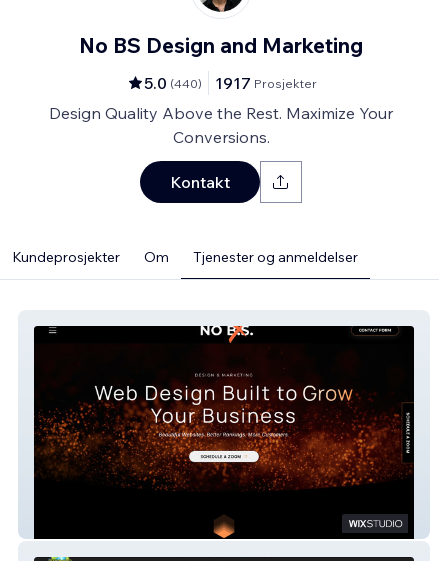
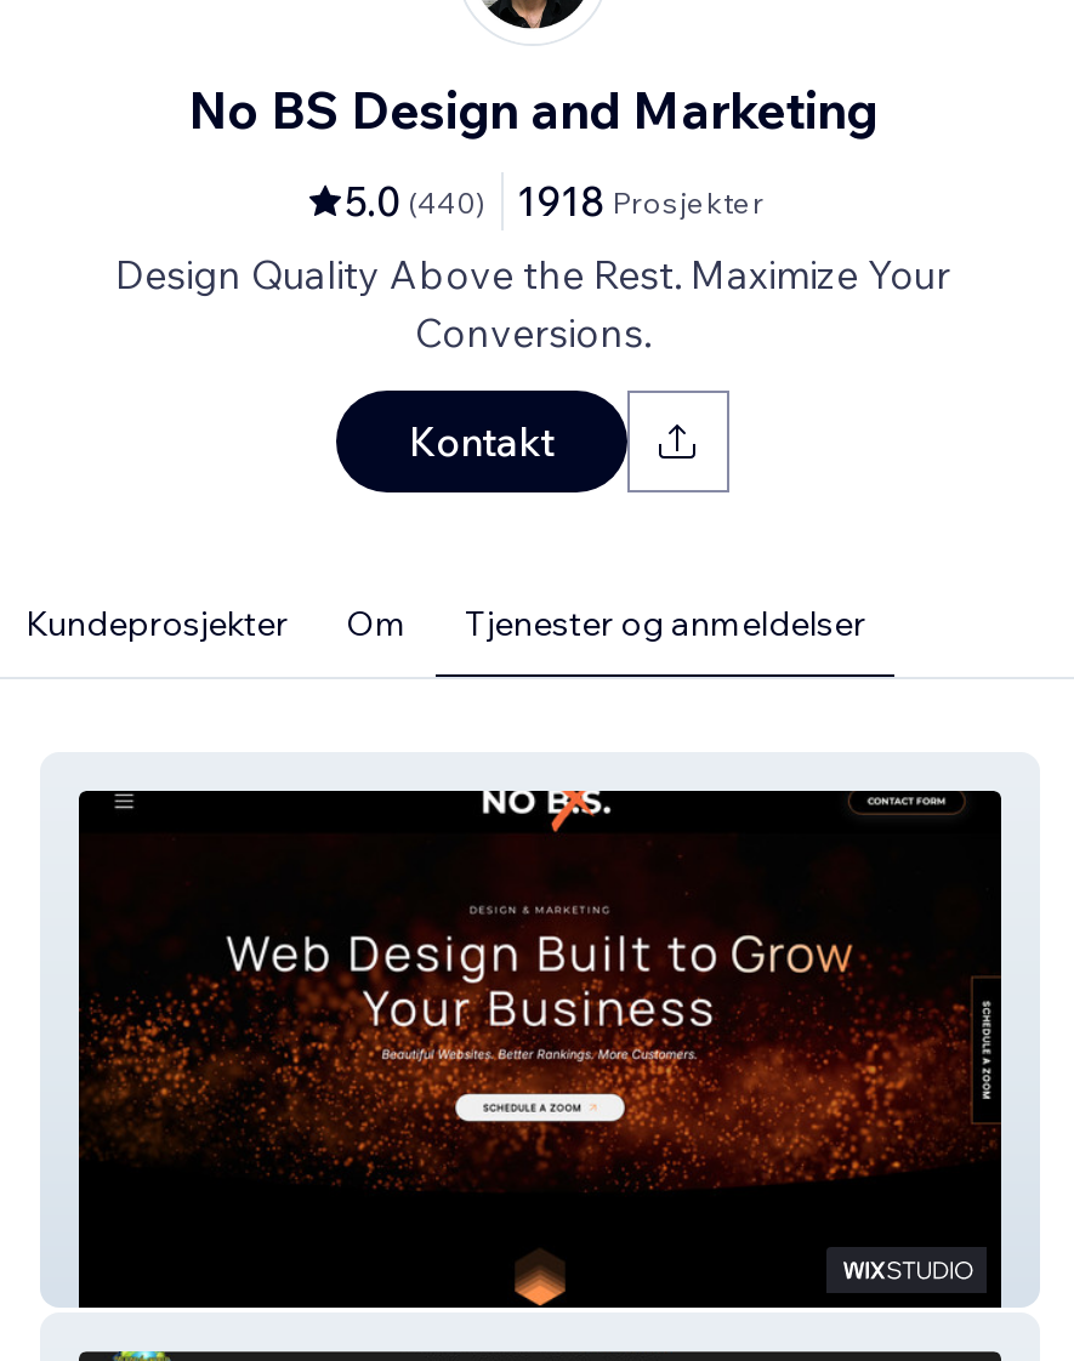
- 5.0 (440) 1917 Prosjekter
+ 5.0 (440) 1918 Prosjekter
